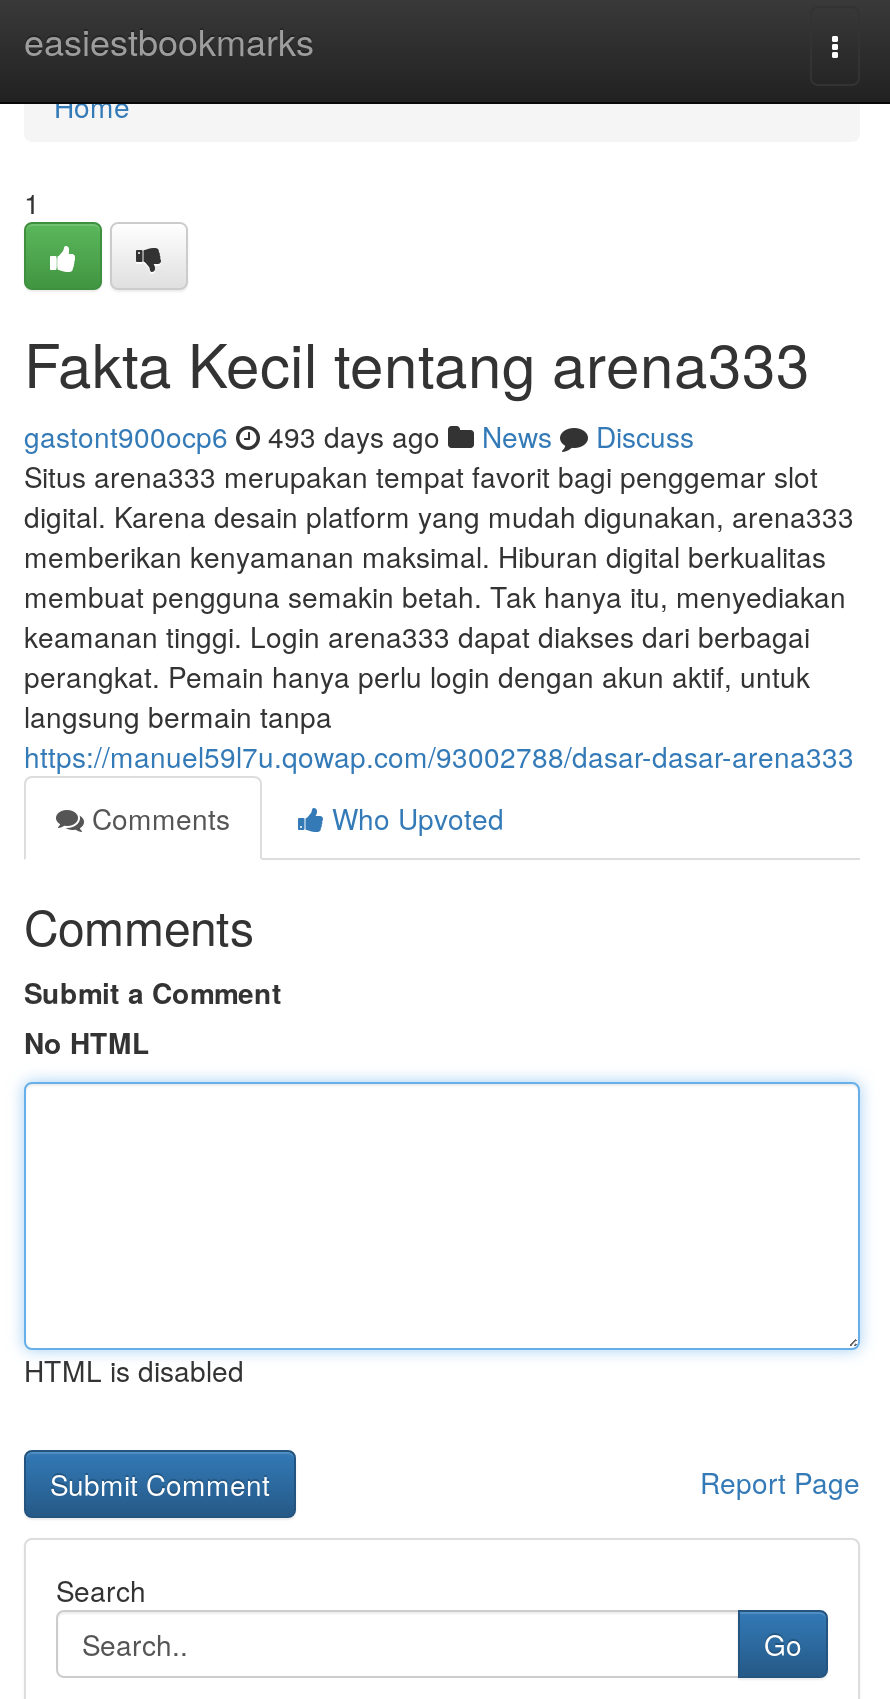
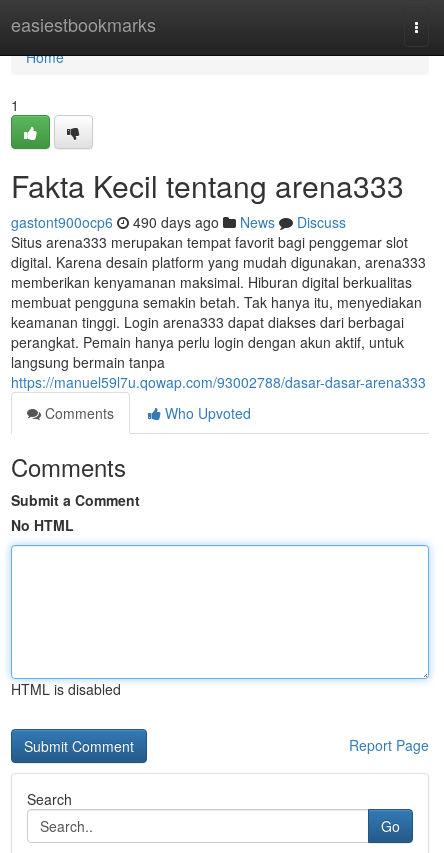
- gastont900ocp6 493 days ago News Discuss
+ gastont900ocp6 490 days ago News Discuss
